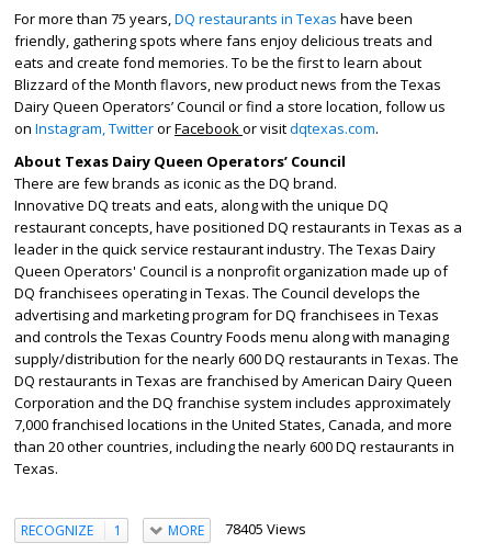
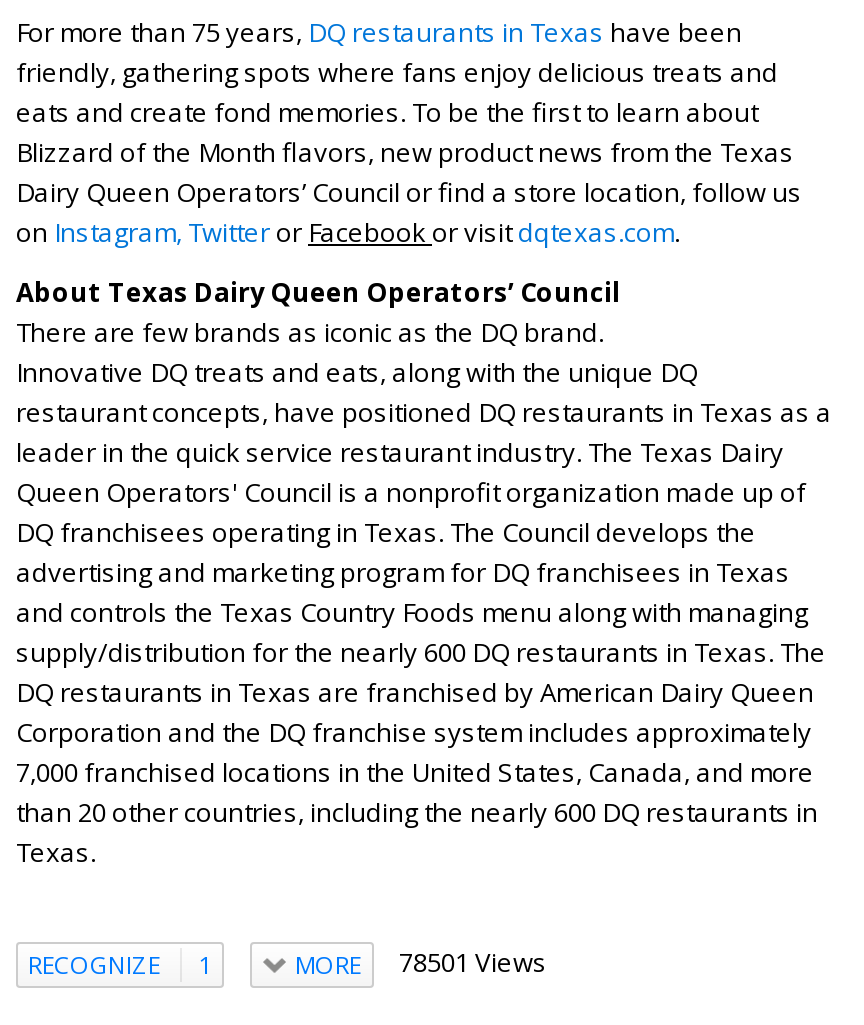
- MORE 78405 Views
+ MORE 78501 Views
